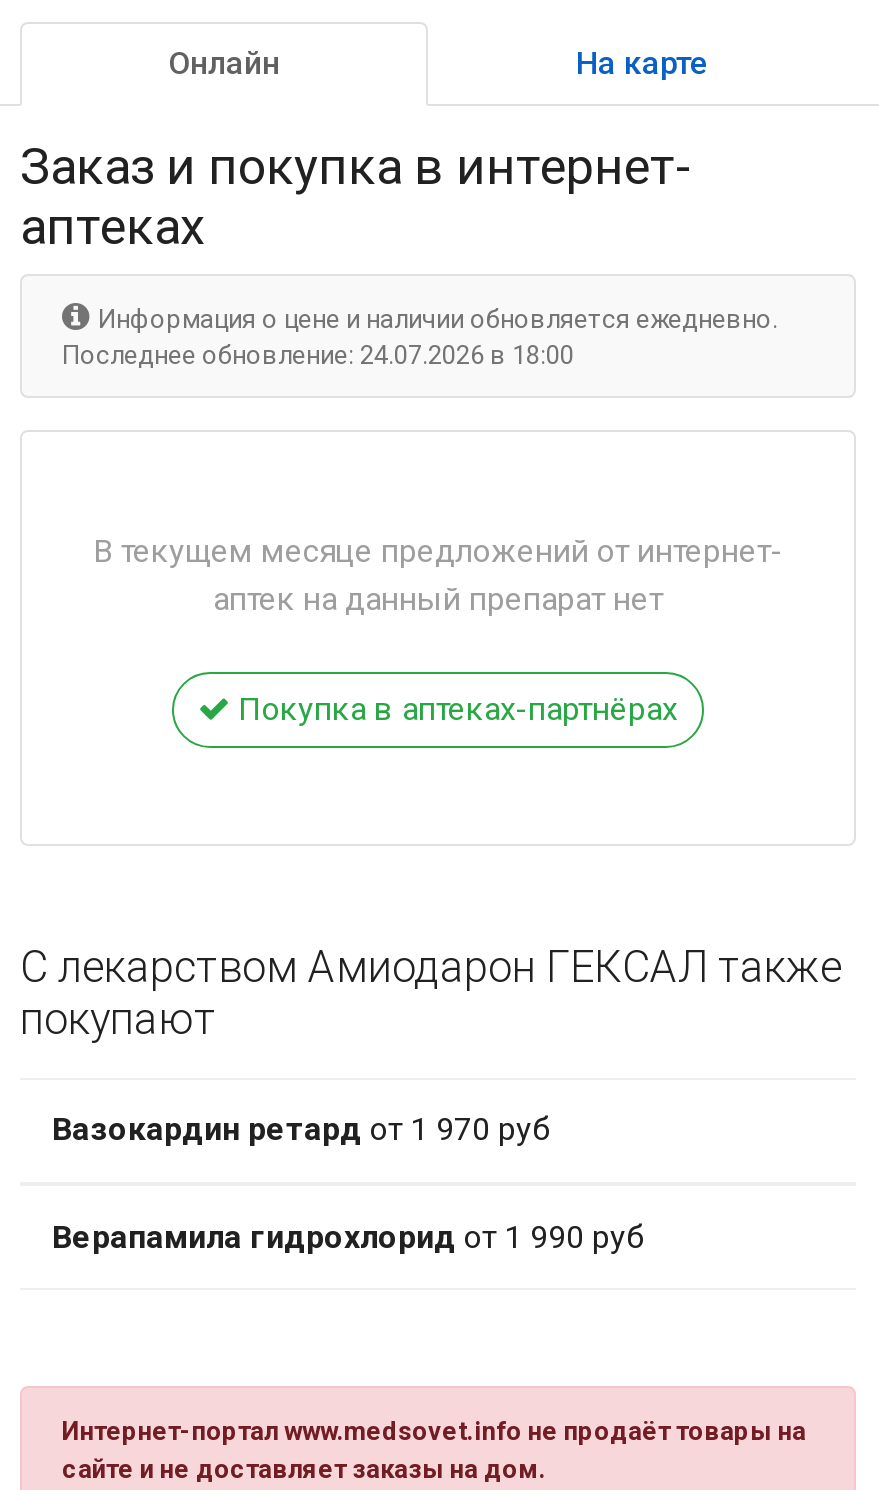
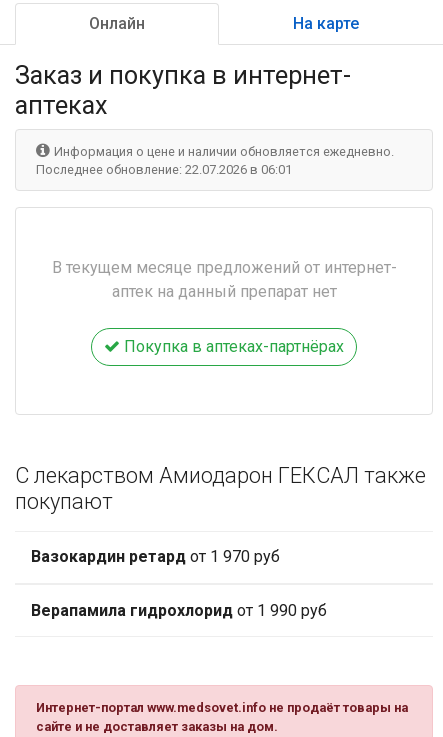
- Последнее обновление: 24.07.2026 в 18:00
+ Последнее обновление: 22.07.2026 в 06:01
